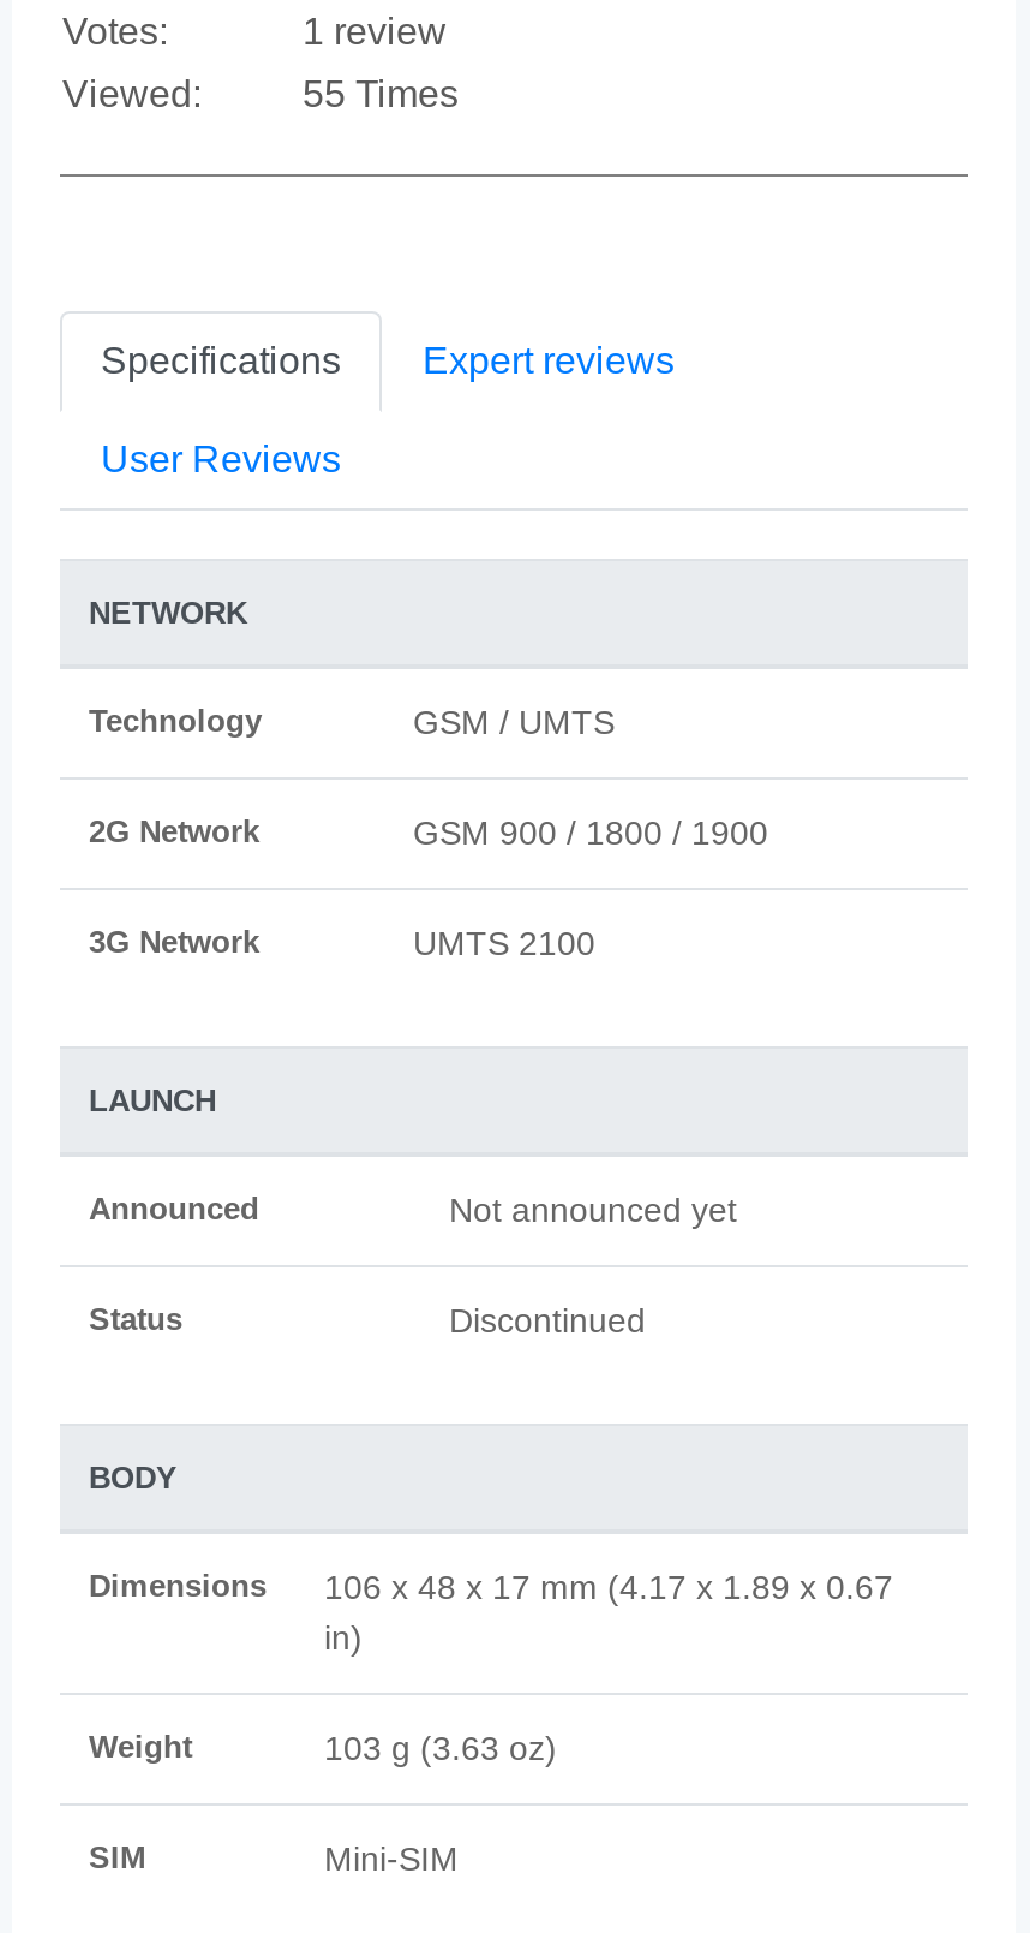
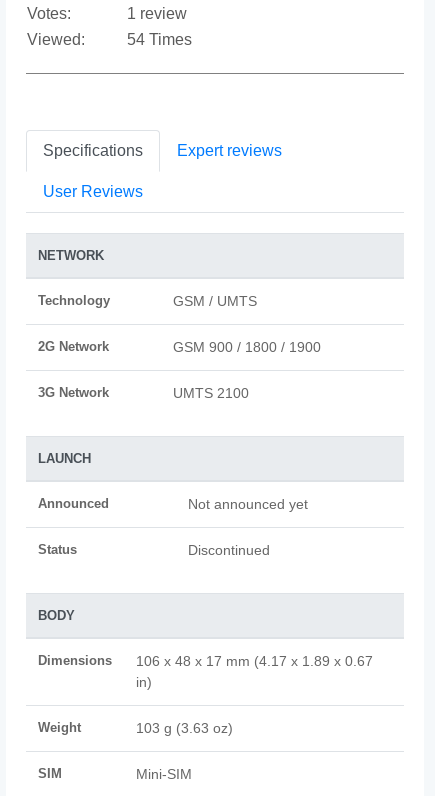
- 55 Times
+ 54 Times
